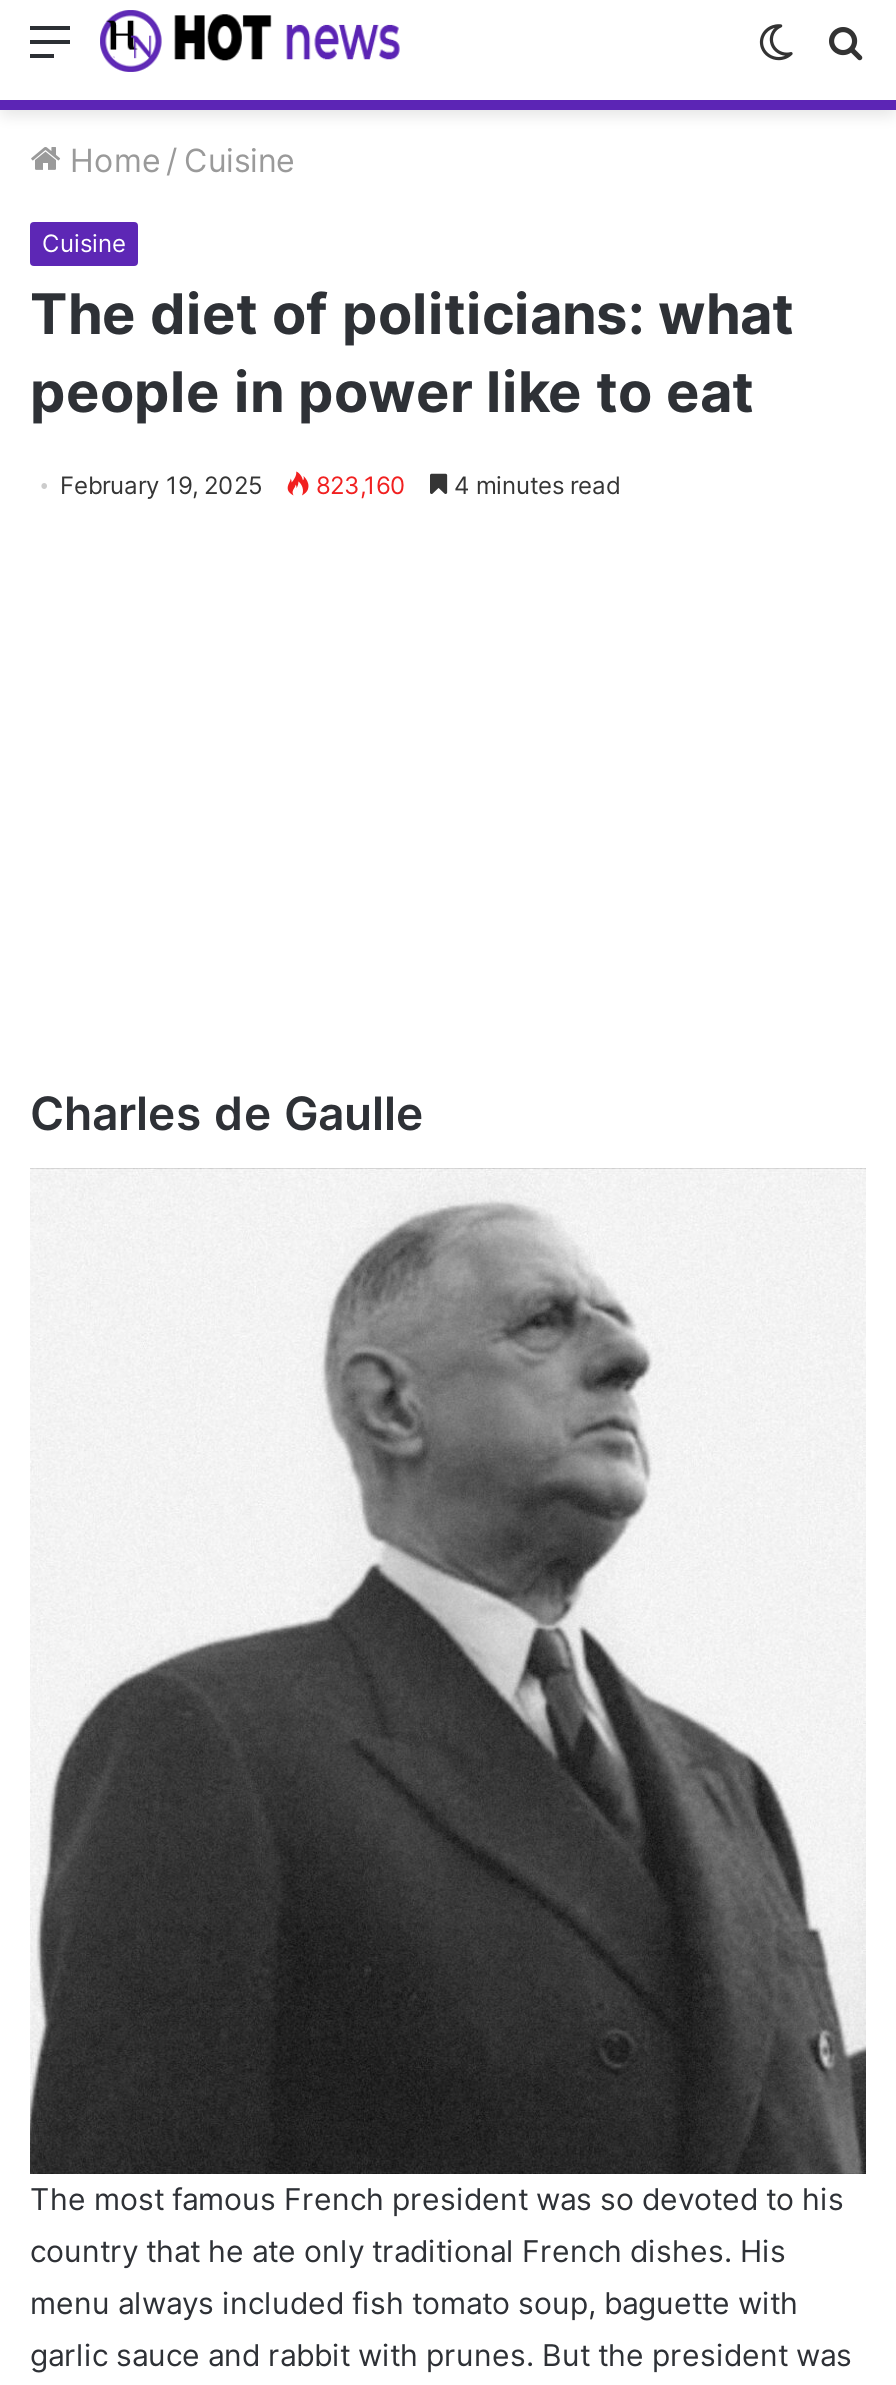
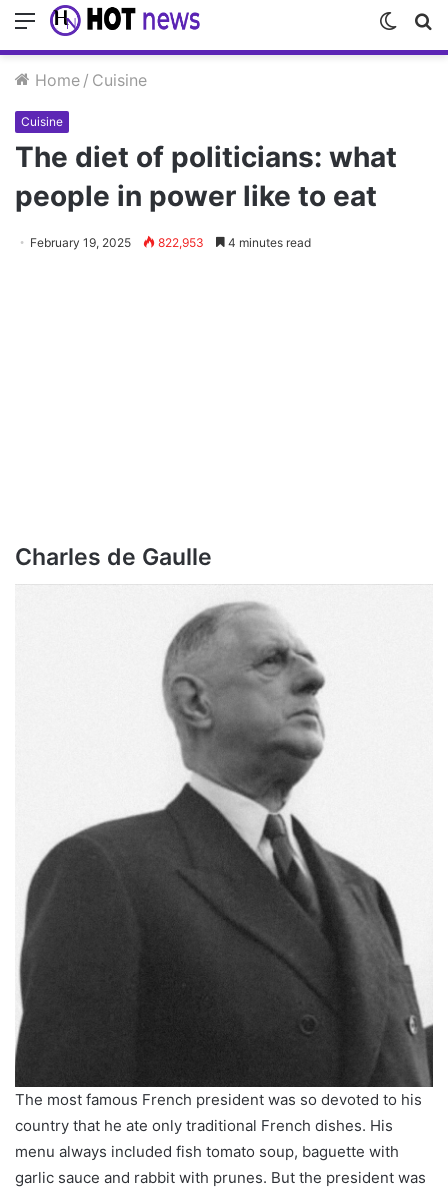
- February 19, 2025 823,160 4 minutes read
+ February 19, 2025 822,953 4 minutes read
